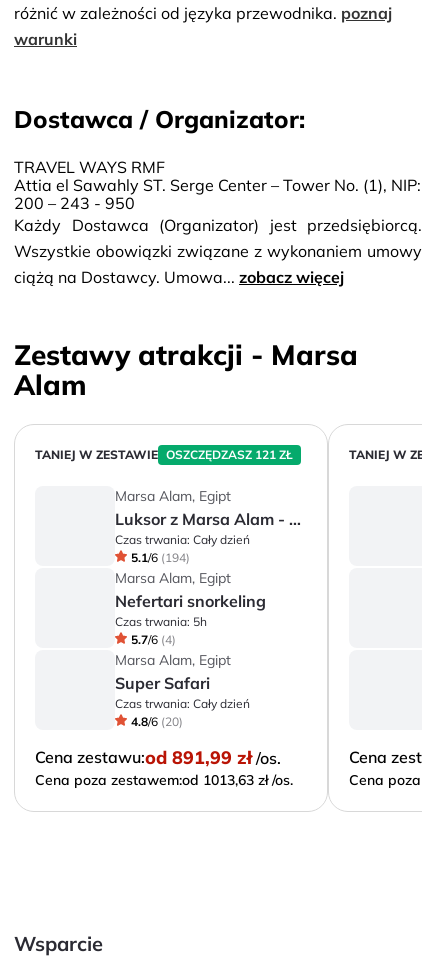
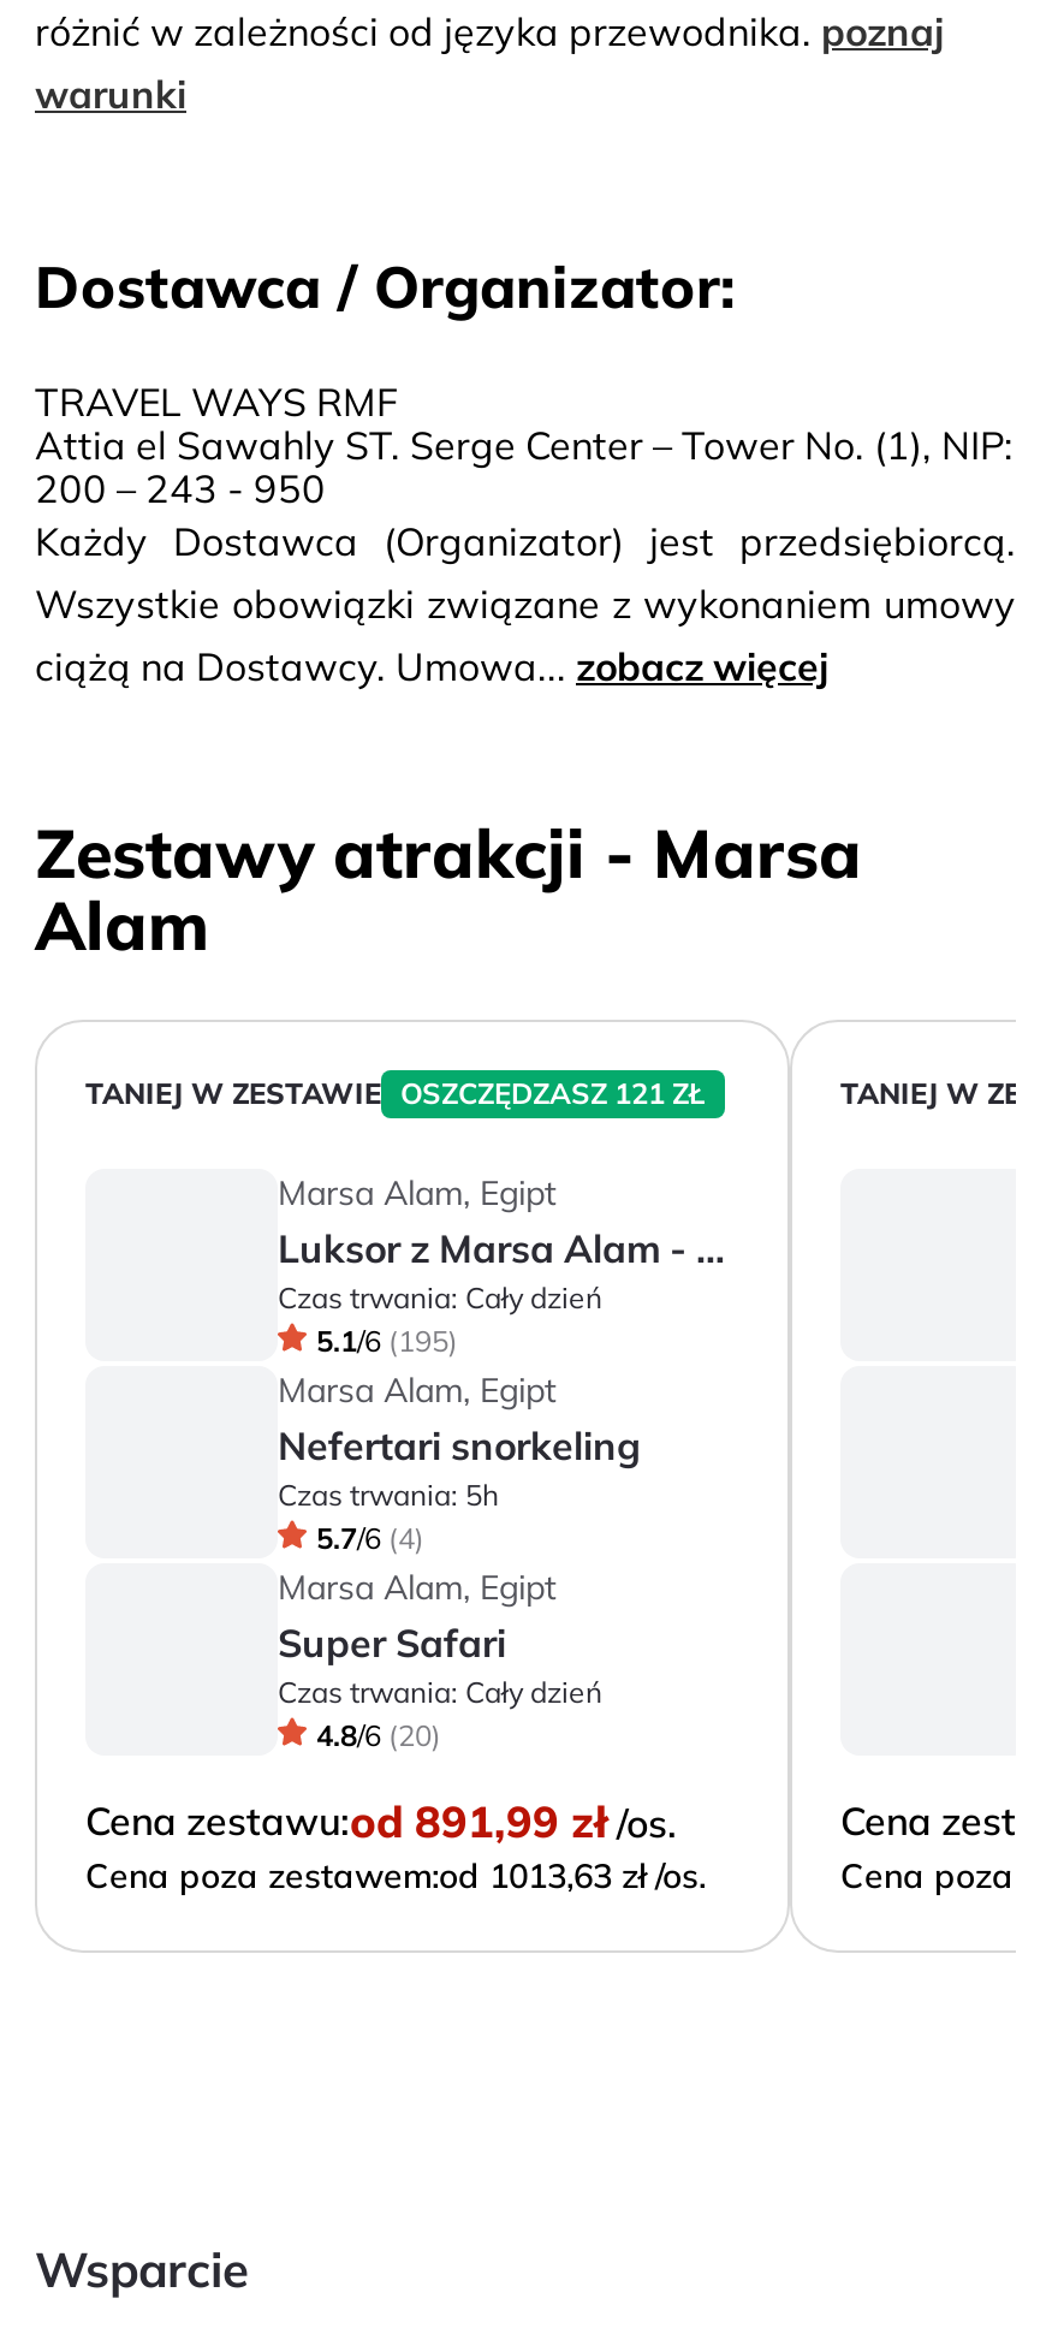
- 5.1/6 (194)
+ 5.1/6 (195)
